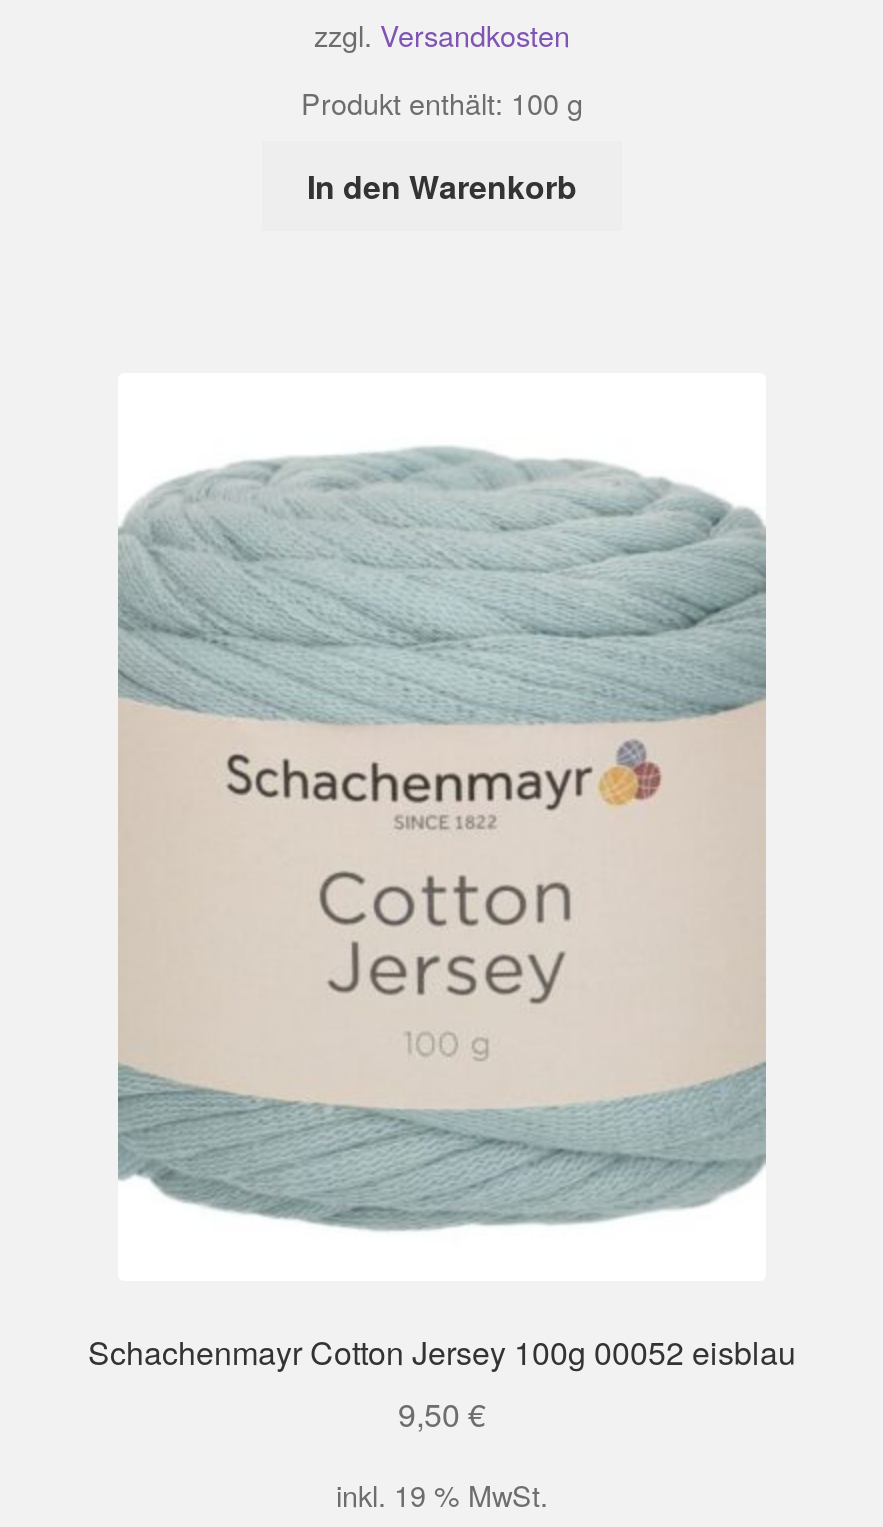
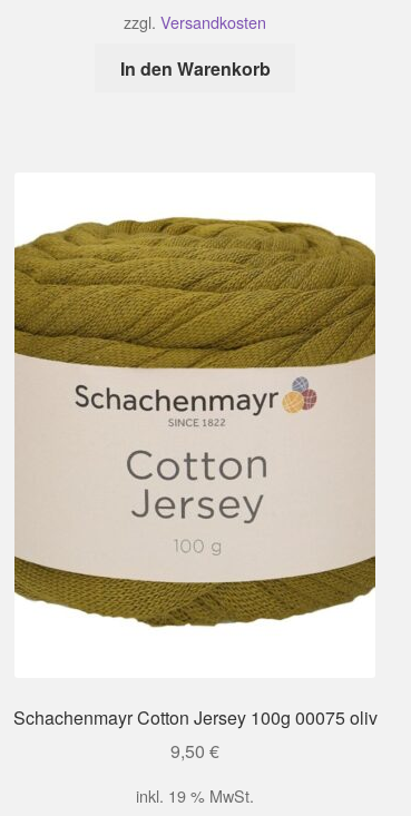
- Produkt enthält: 100 g

- [image]
+ [image]

- [image]
+ [image]

- Schachenmayr Cotton Jersey 100g 00052 eisblau
+ Schachenmayr Cotton Jersey 100g 00075 oliv
